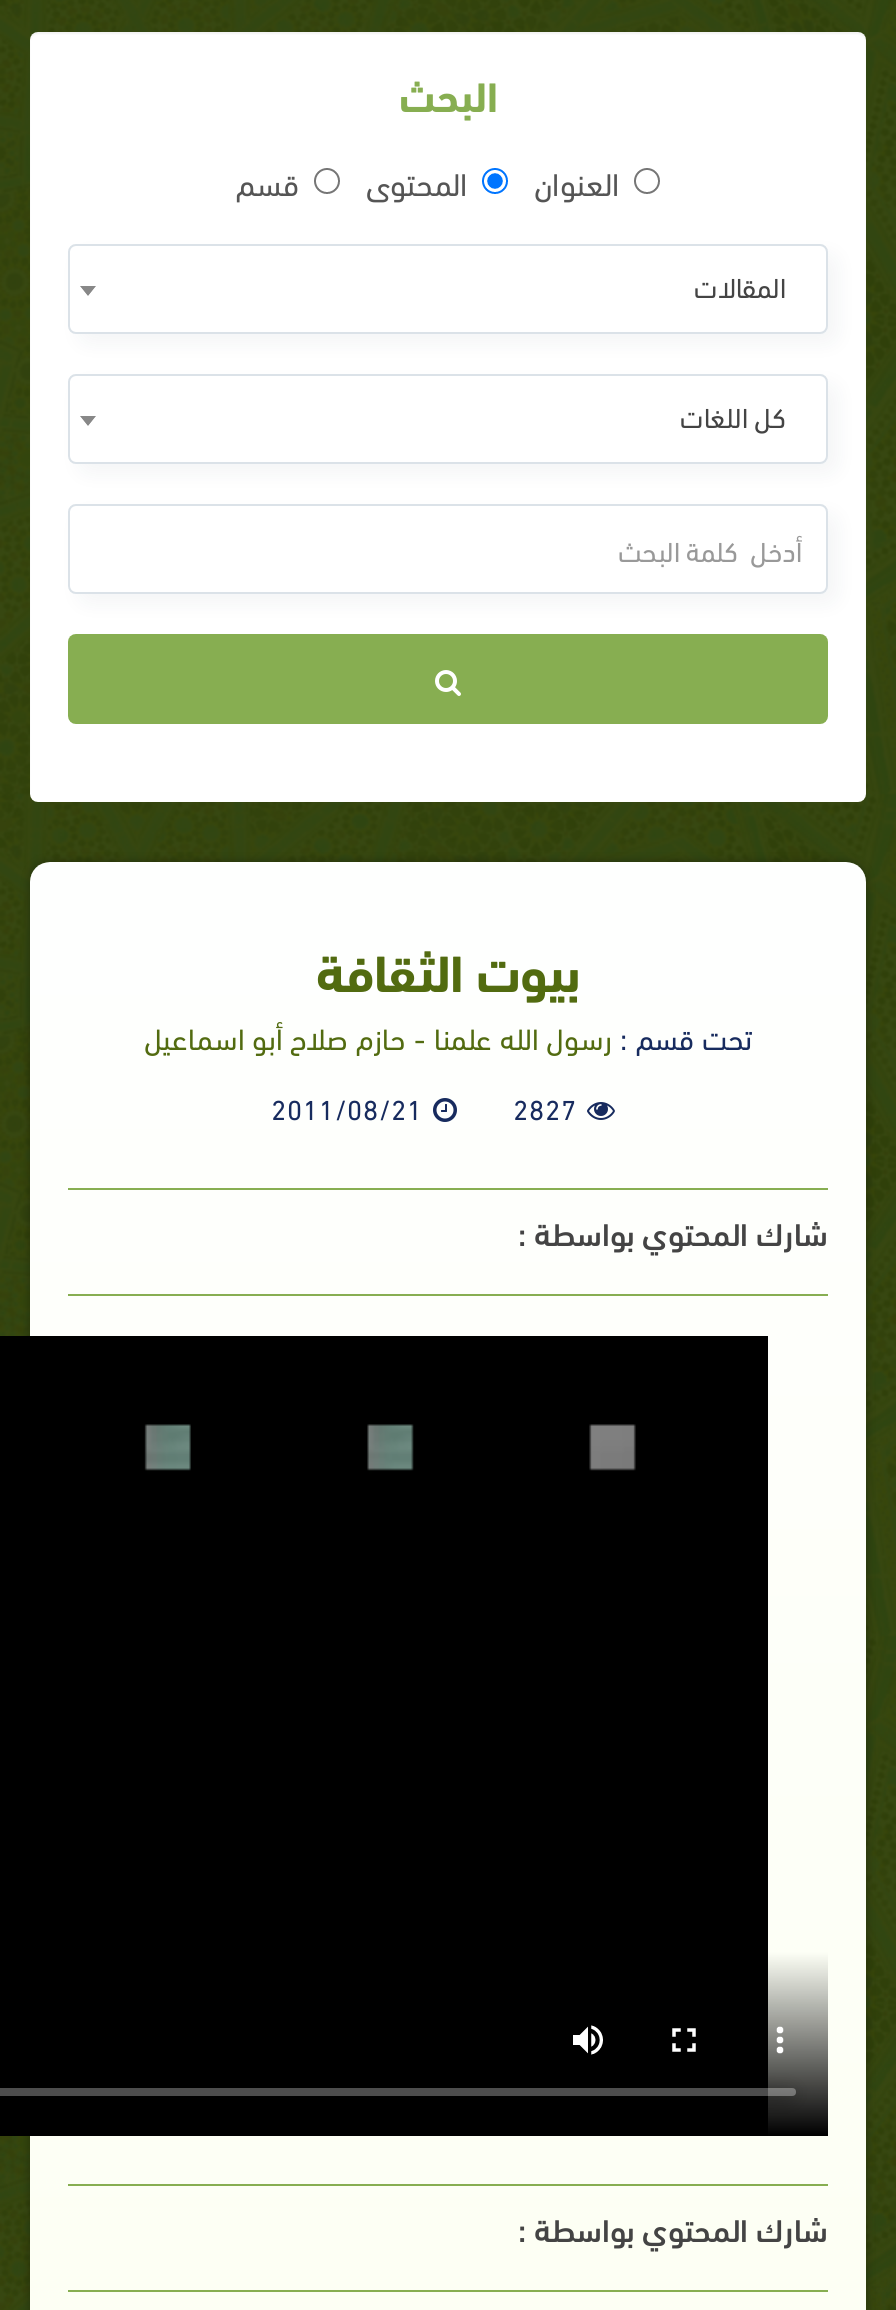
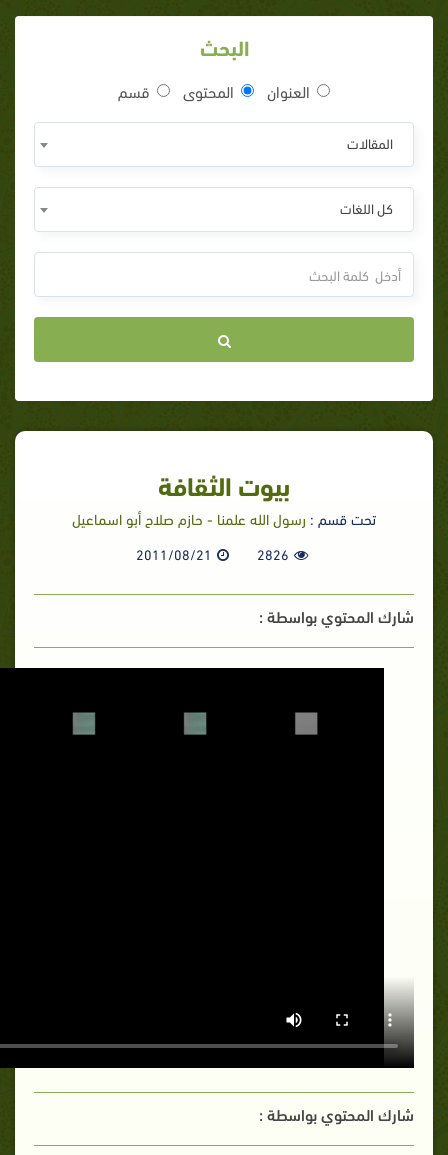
- 2827
+ 2826
